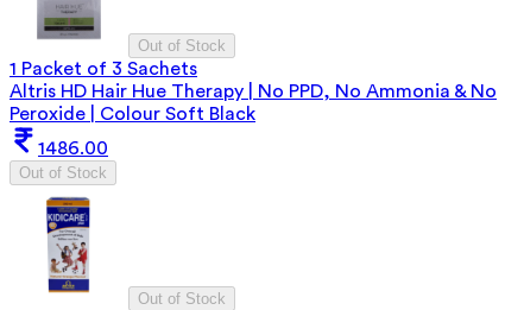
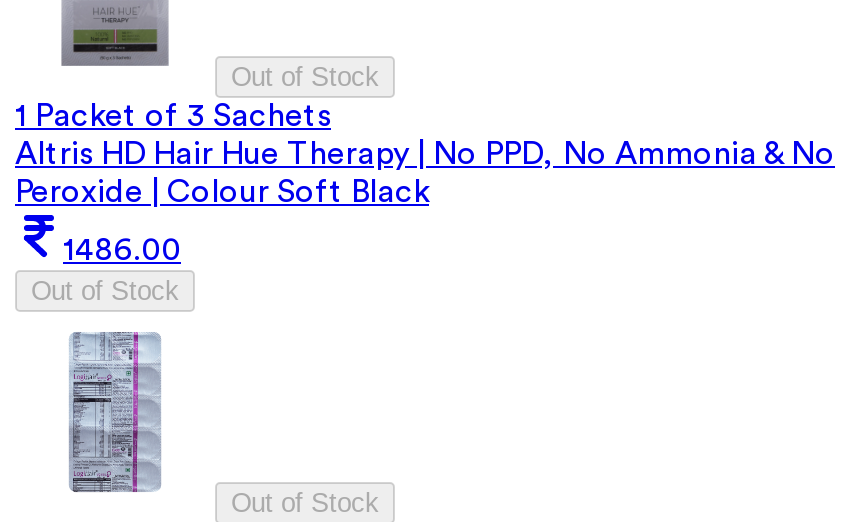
- [image]
+ [image]
